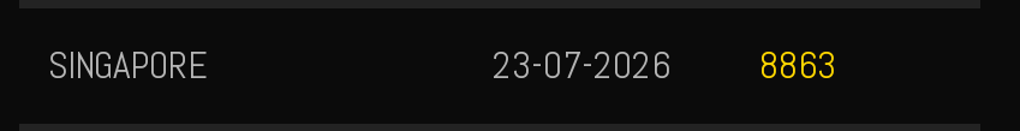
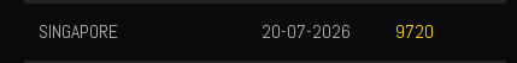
- 23-07-2026
+ 20-07-2026

- 8863
+ 9720
